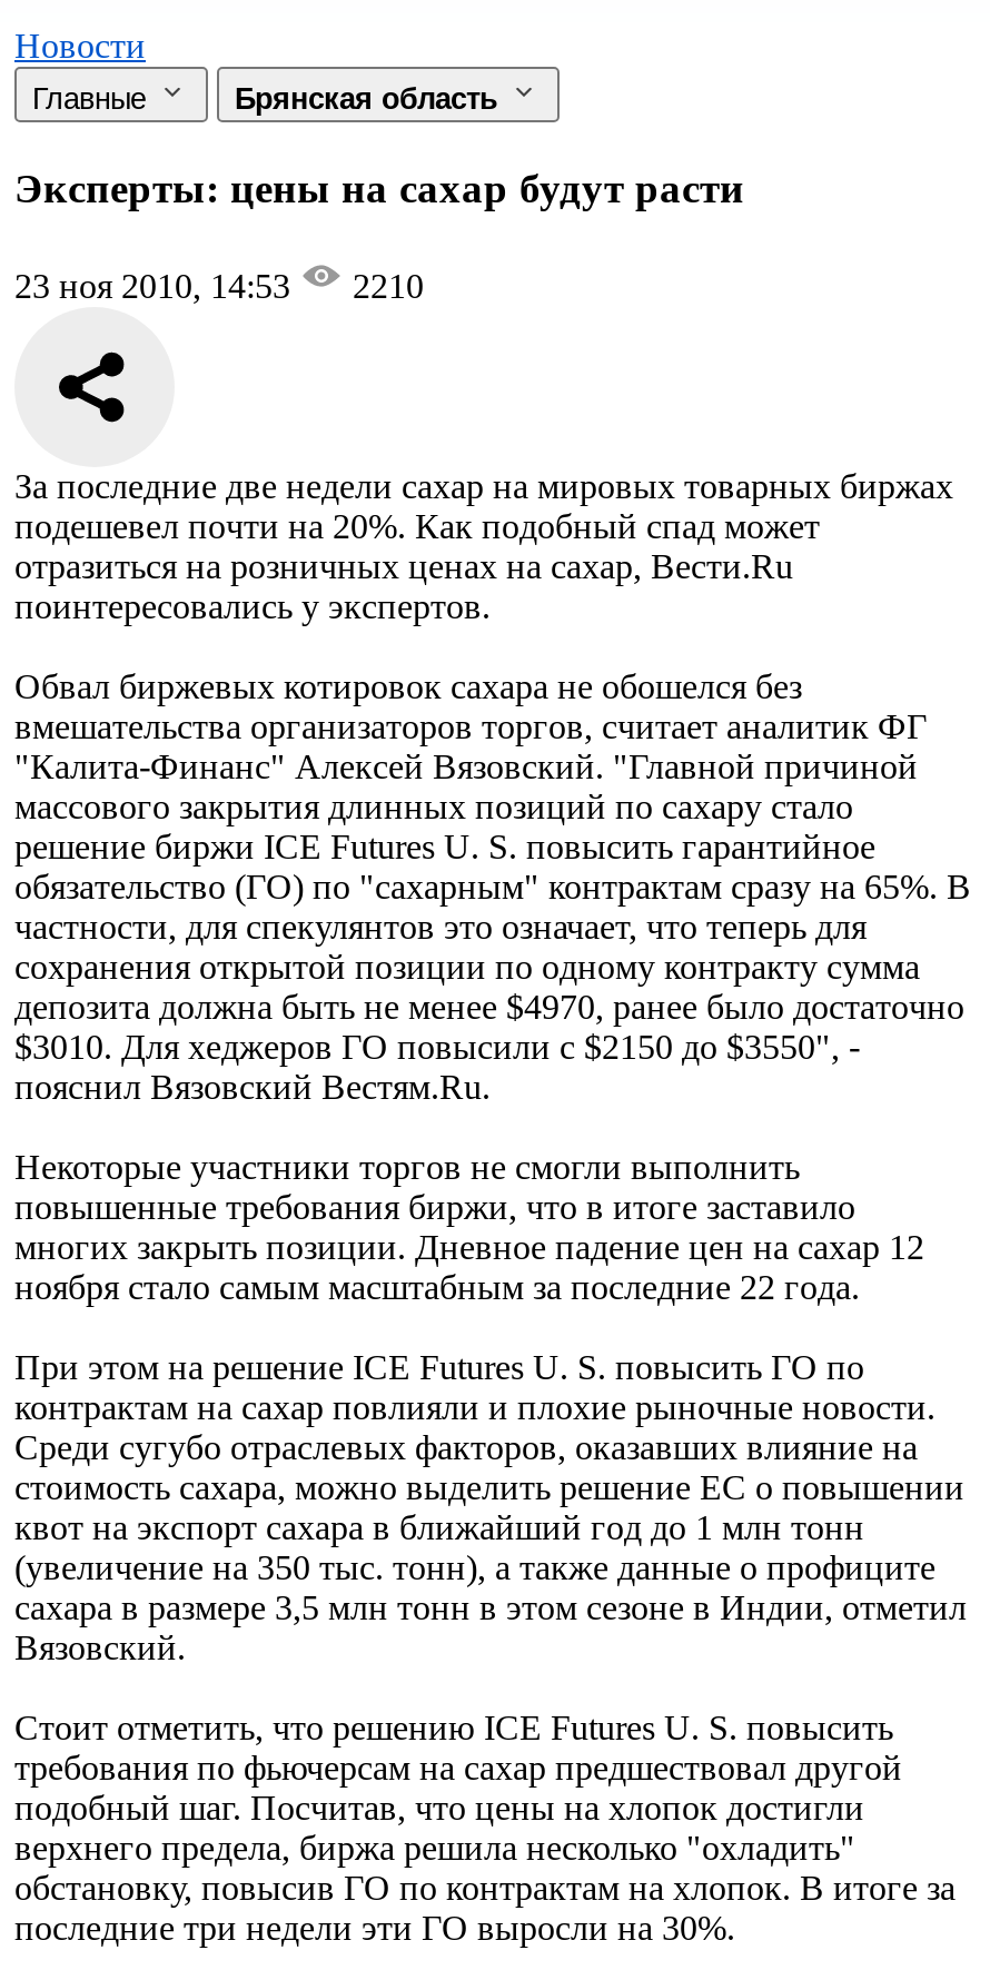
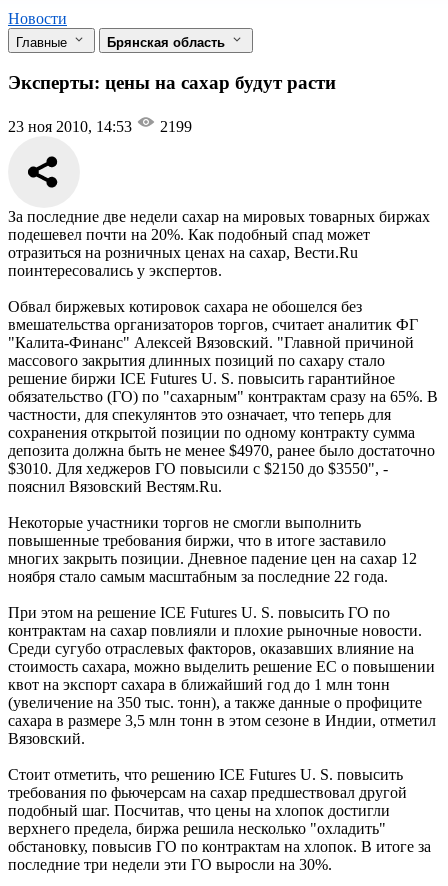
- 23 ноя 2010, 14:53 2210
+ 23 ноя 2010, 14:53 2199
